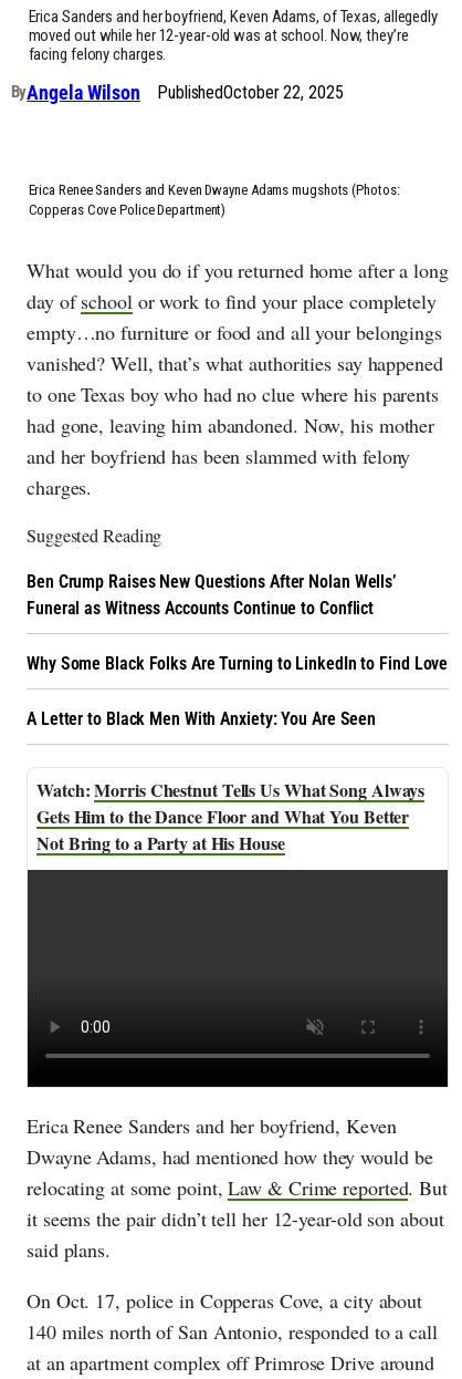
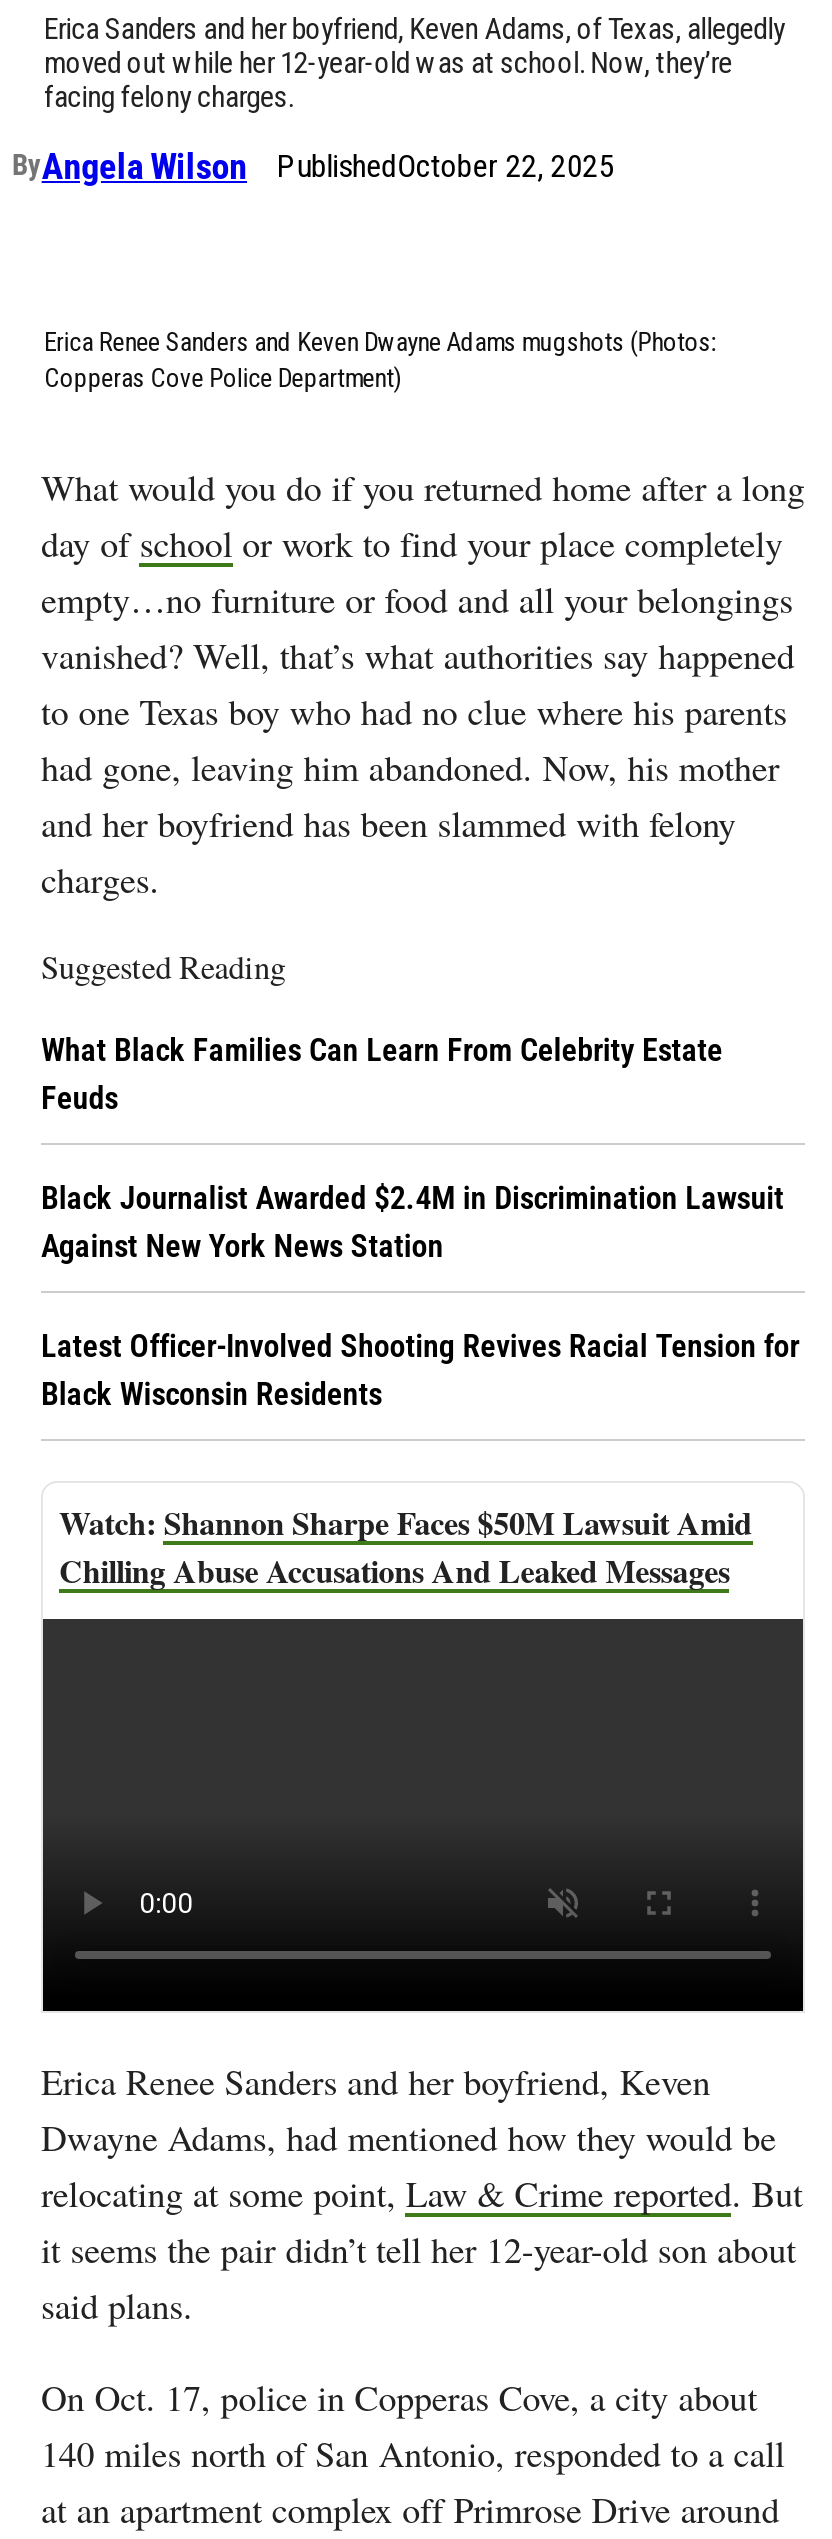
- Ben Crump Raises New Questions After Nolan Wells’
- Funeral as Witness Accounts Continue to Conflict
+ What Black Families Can Learn From Celebrity Estate
+ Feuds

- Why Some Black Folks Are Turning to LinkedIn to Find Love
+ Black Journalist Awarded $2.4M in Discrimination Lawsuit
+ Against New York News Station

- A Letter to Black Men With Anxiety: You Are Seen
+ Latest Officer-Involved Shooting Revives Racial Tension for
+ Black Wisconsin Residents

- Morris Chestnut Tells Us What Song Always
- Gets Him to the Dance Floor and What You Better
- Not Bring to a Party at His House
+ Shannon Sharpe Faces $50M Lawsuit Amid
+ Chilling Abuse Accusations And Leaked Messages
